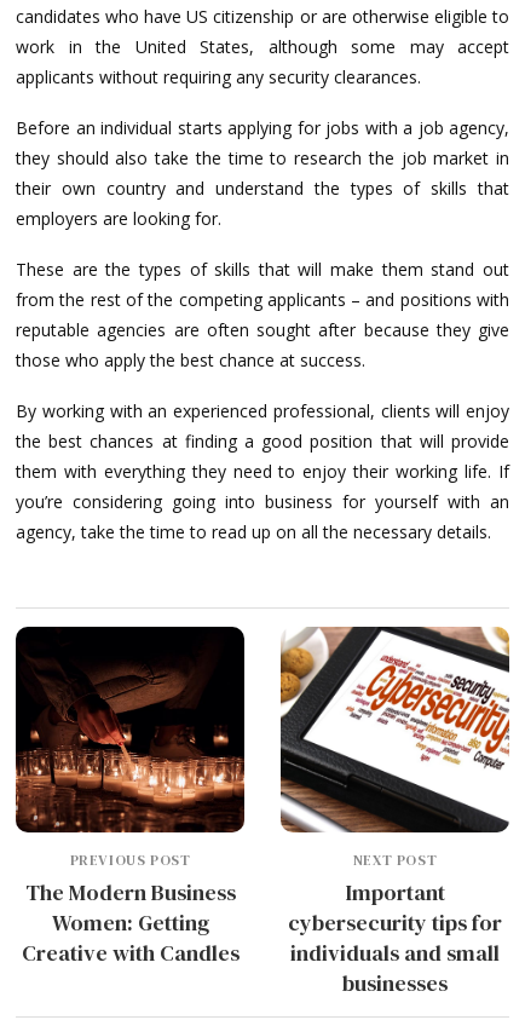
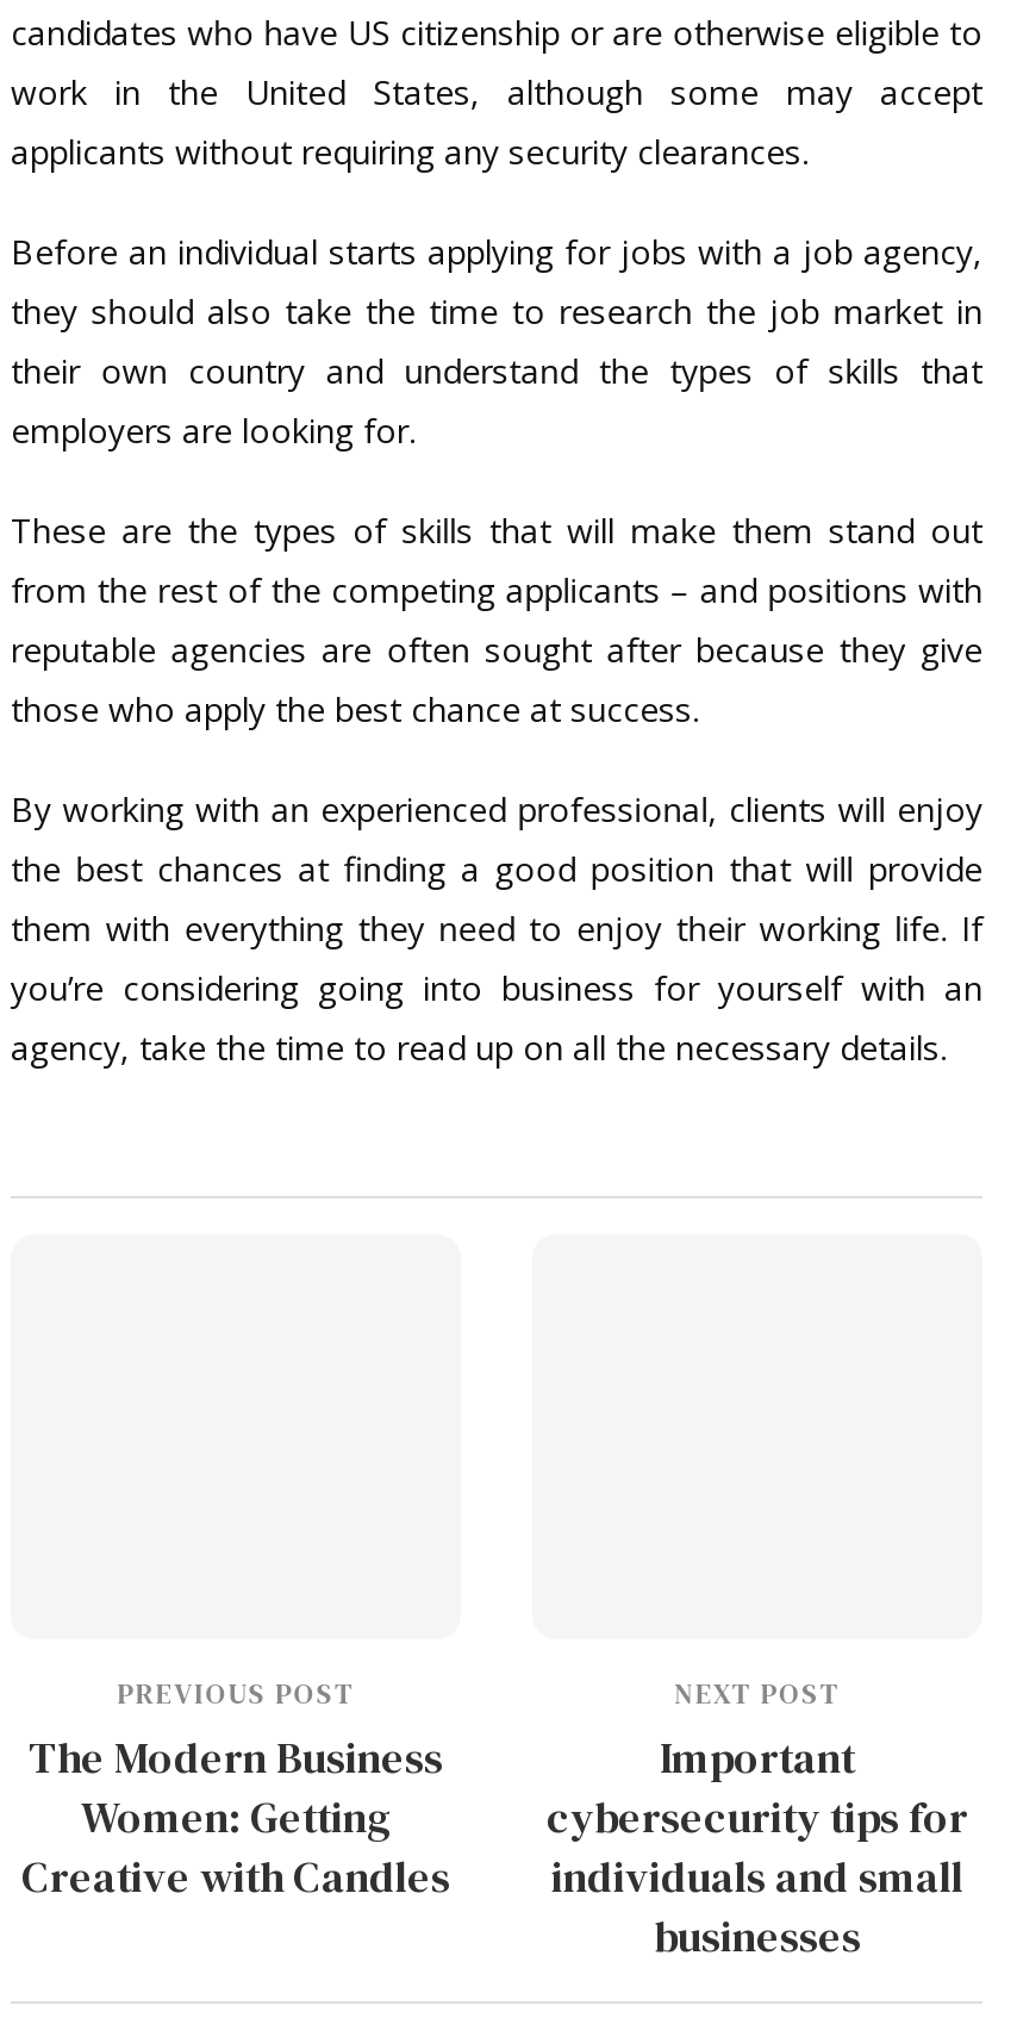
- [image]

- [image]
